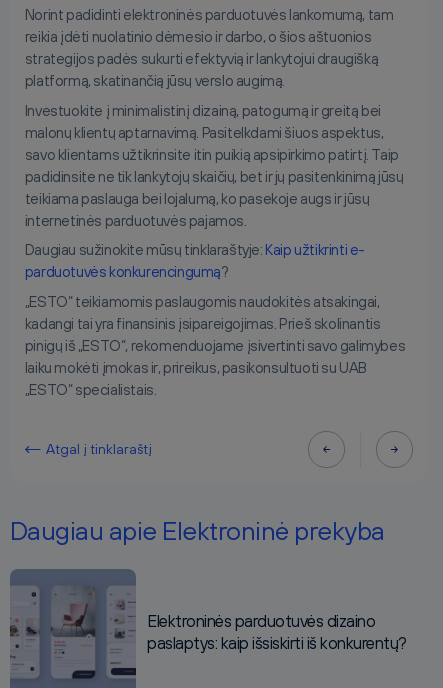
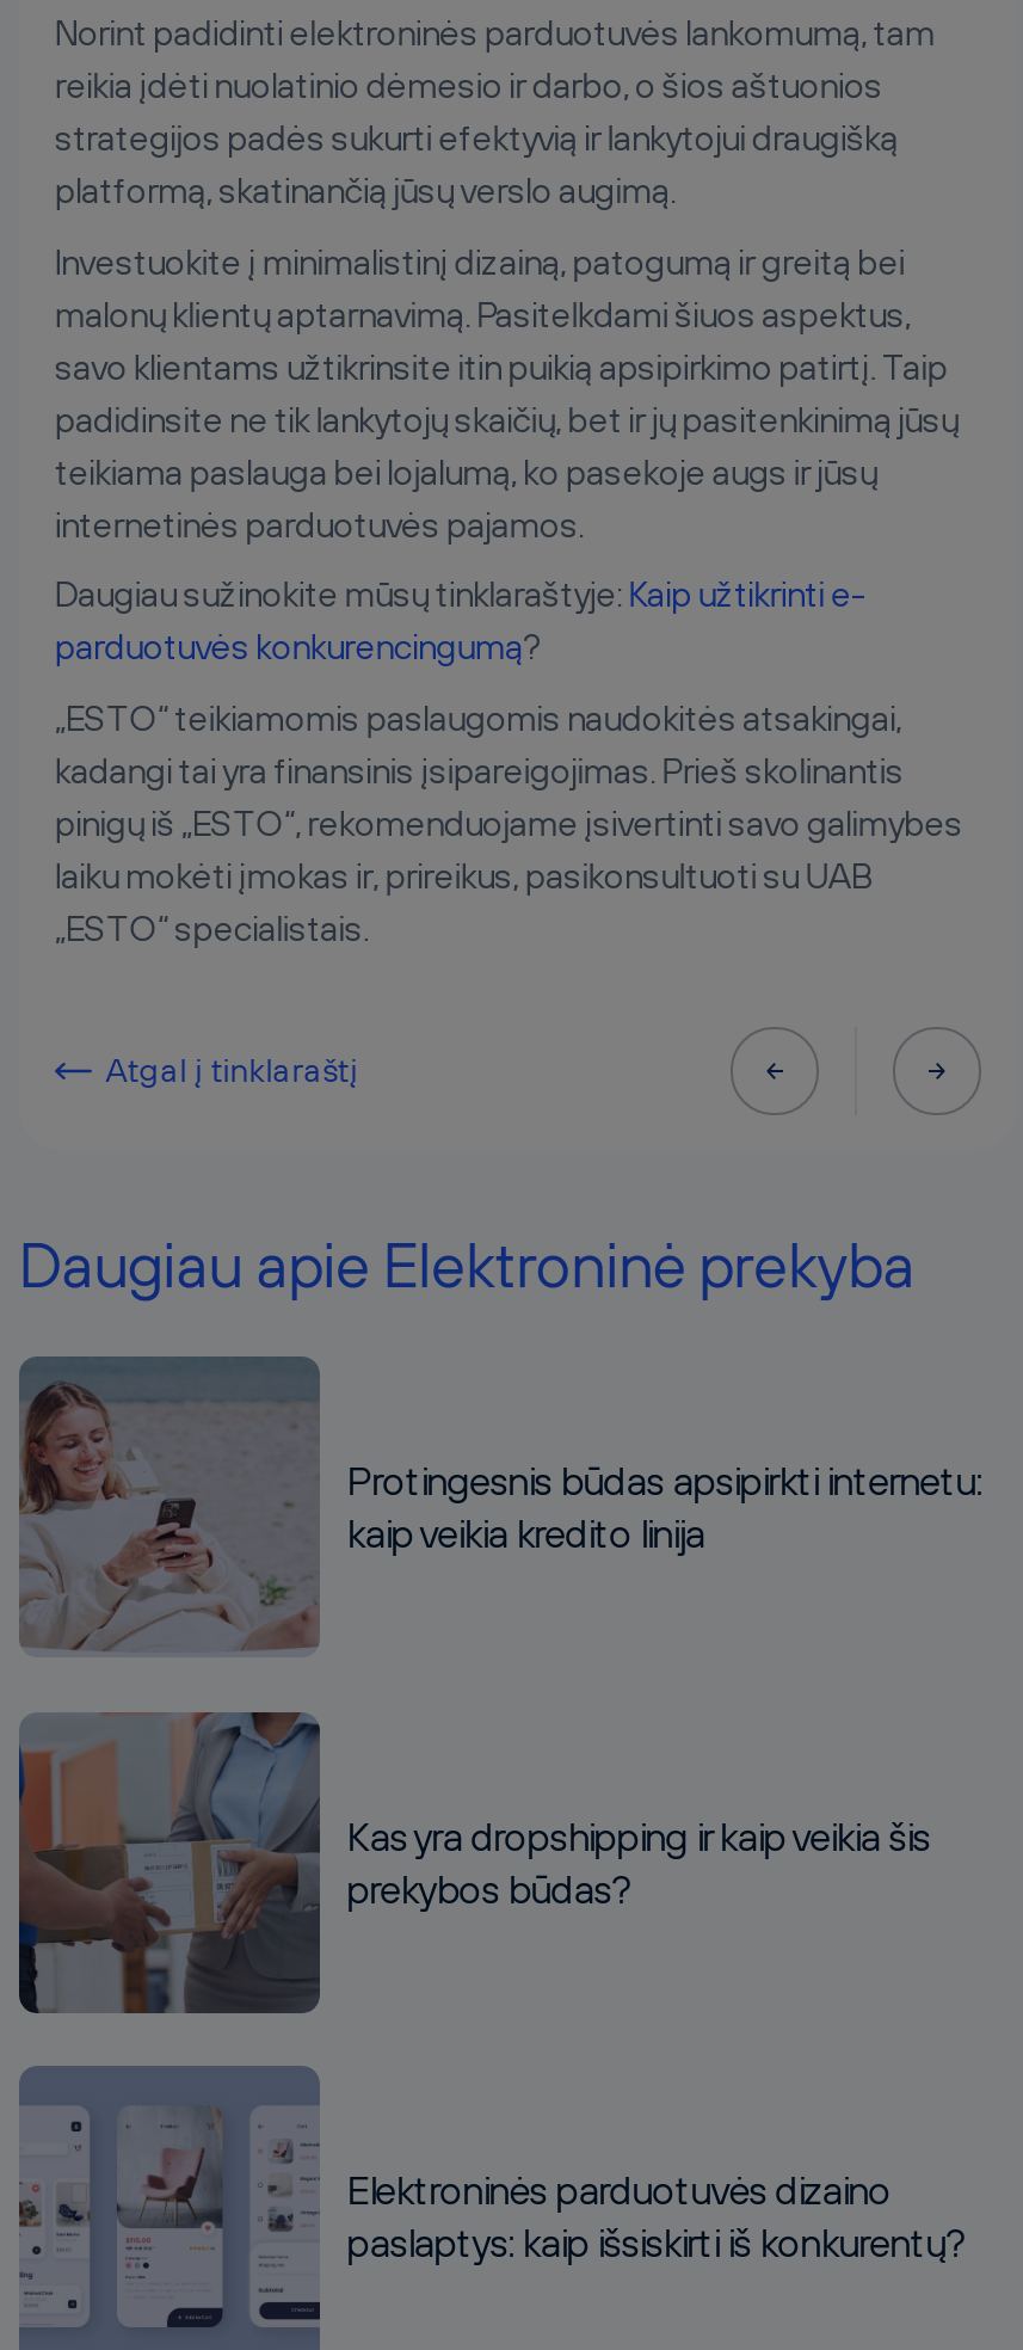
+ [image]
+ Kas yra dropshipping ir kaip veikia šis
+ prekybos būdas?

+ [image]
+ Protingesnis būdas apsipirkti internetu:
+ kaip veikia kredito linija
